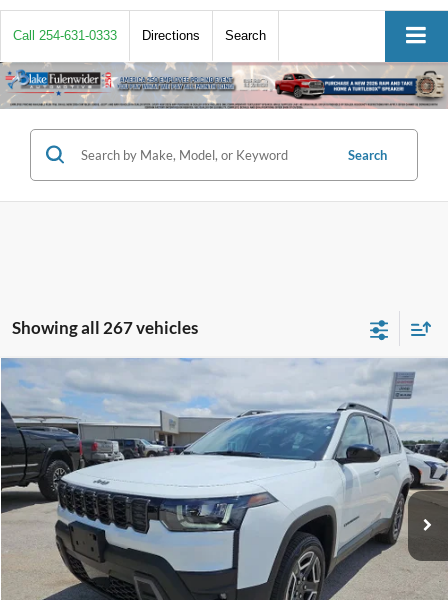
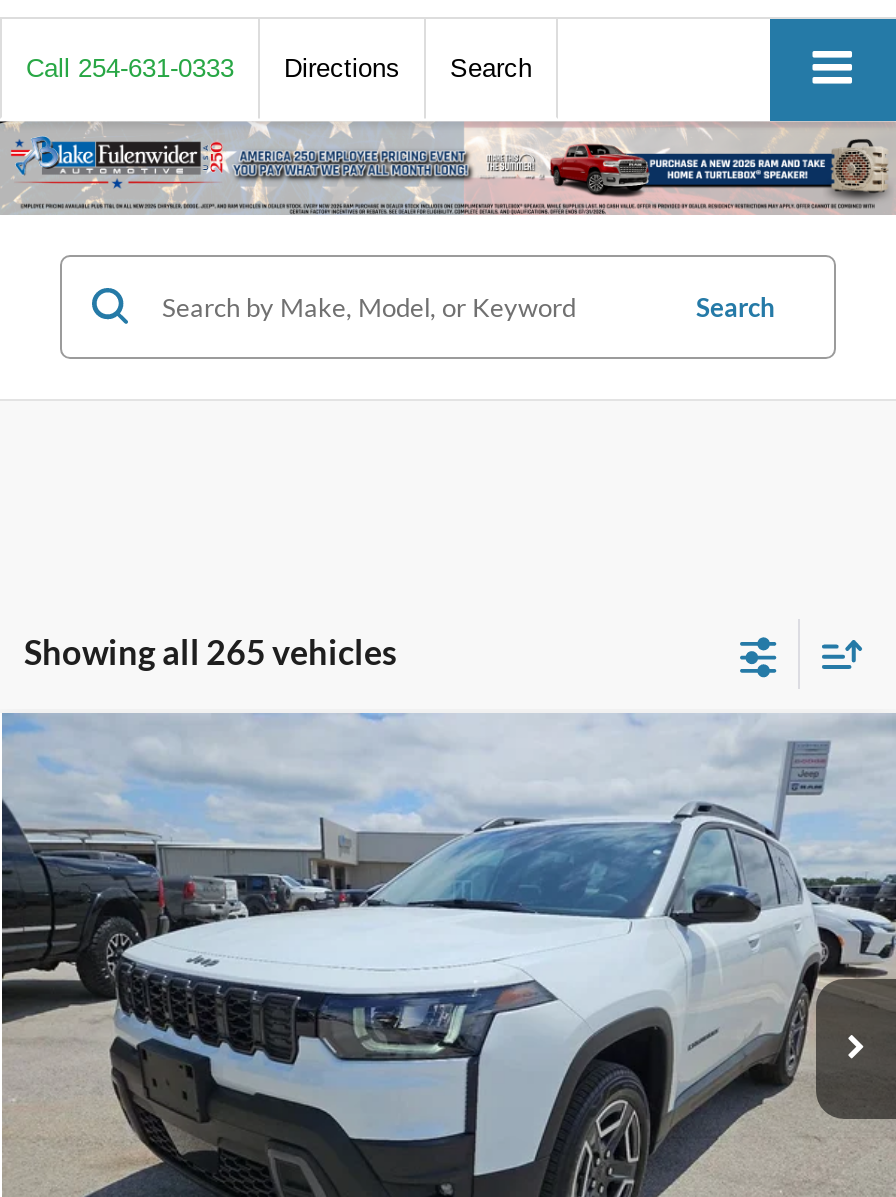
- Showing all 267 vehicles
+ Showing all 265 vehicles
